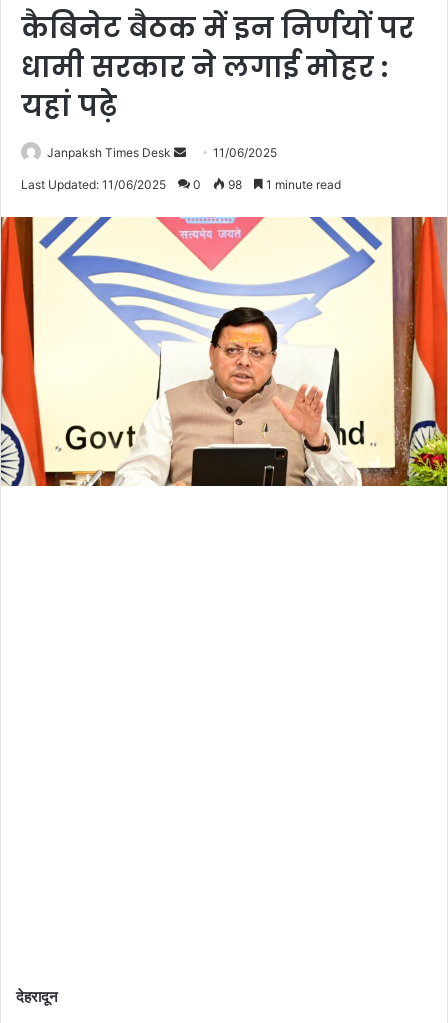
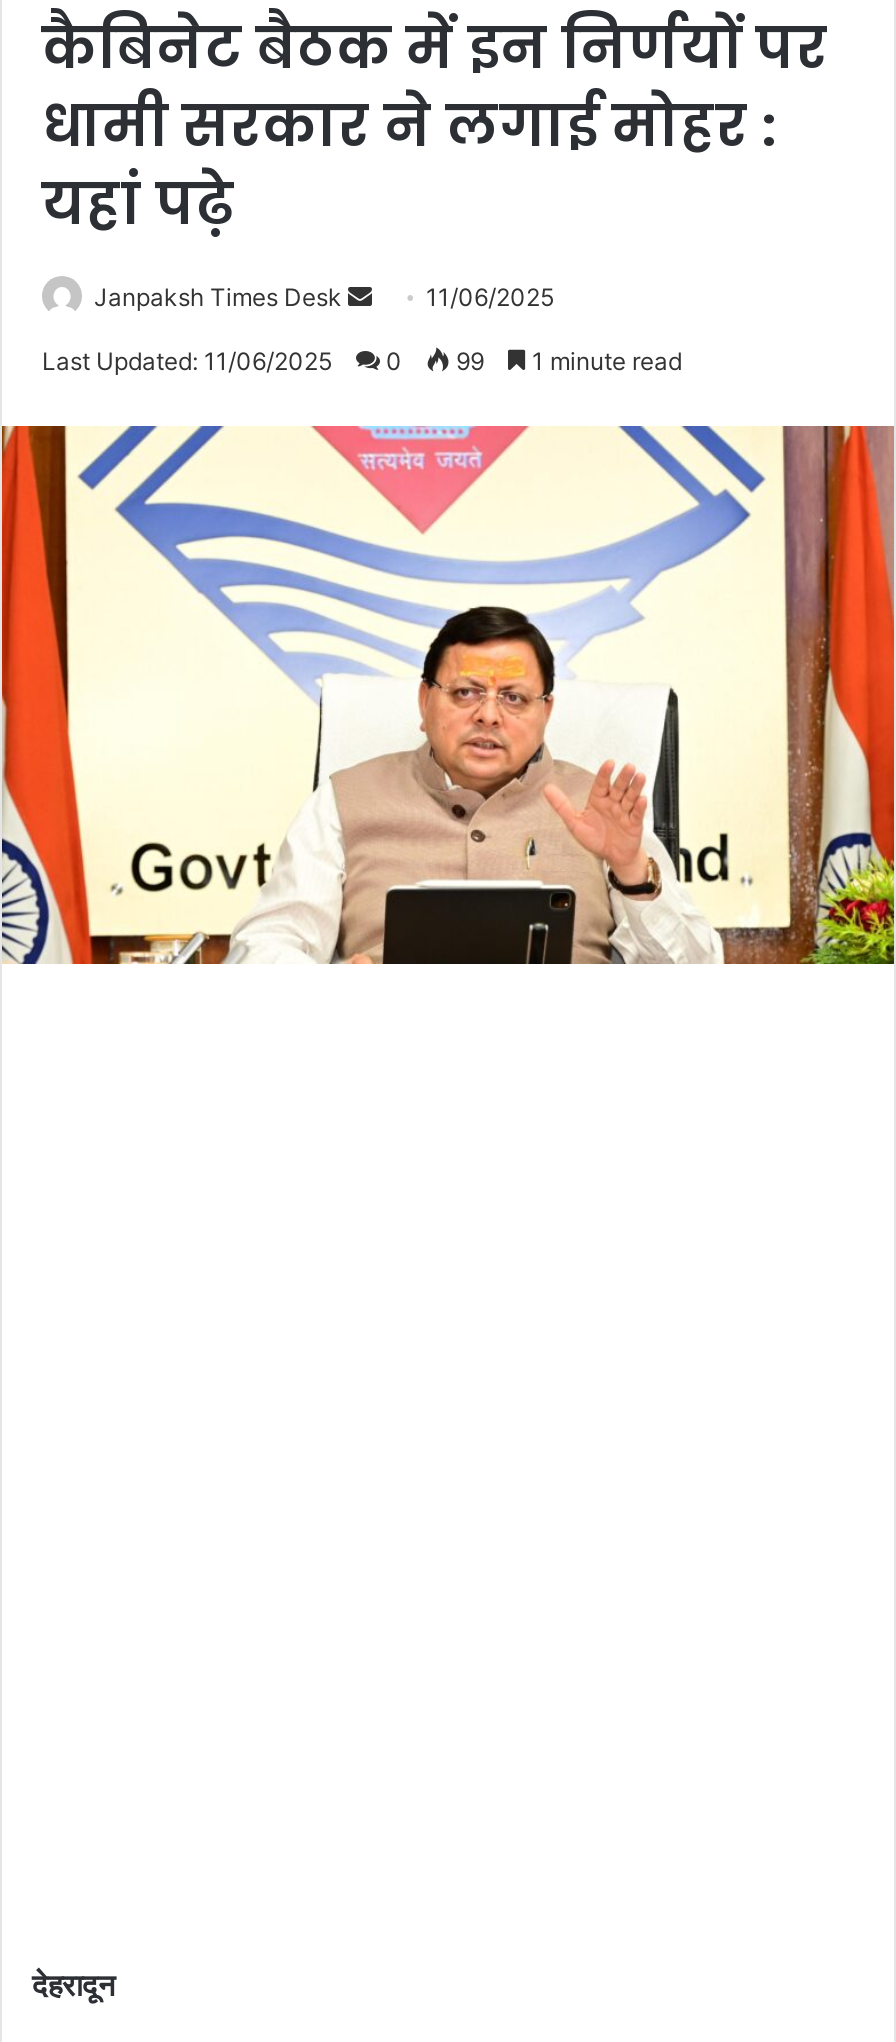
- Last Updated: 11/06/2025 0 98 1 minute read
+ Last Updated: 11/06/2025 0 99 1 minute read
